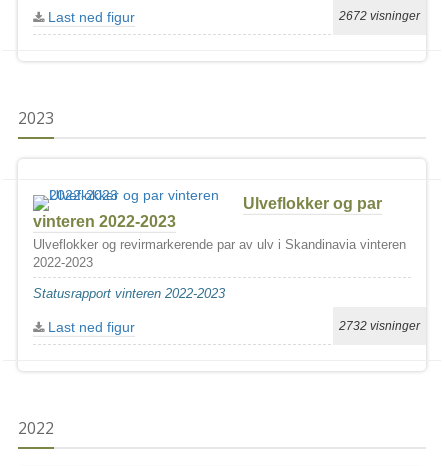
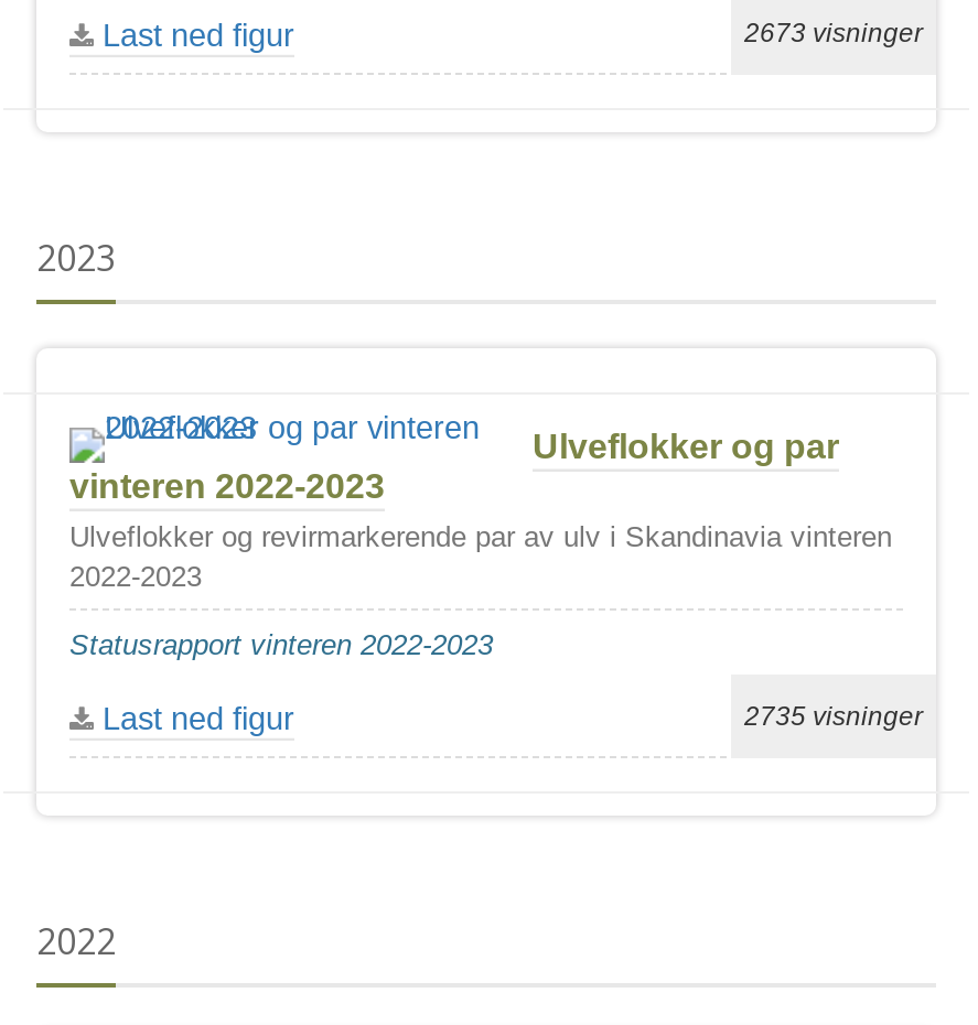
- 2672 visninger
+ 2673 visninger

- 2732 visninger
+ 2735 visninger
